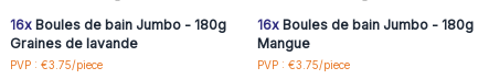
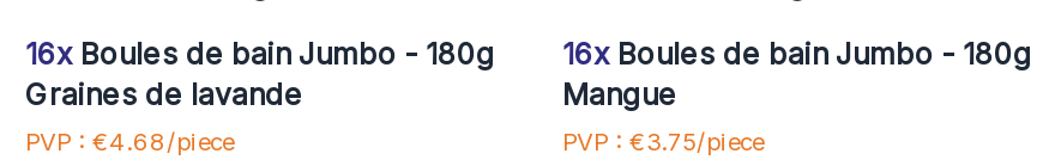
- PVP : €3.75/piece
+ PVP : €4.68/piece
